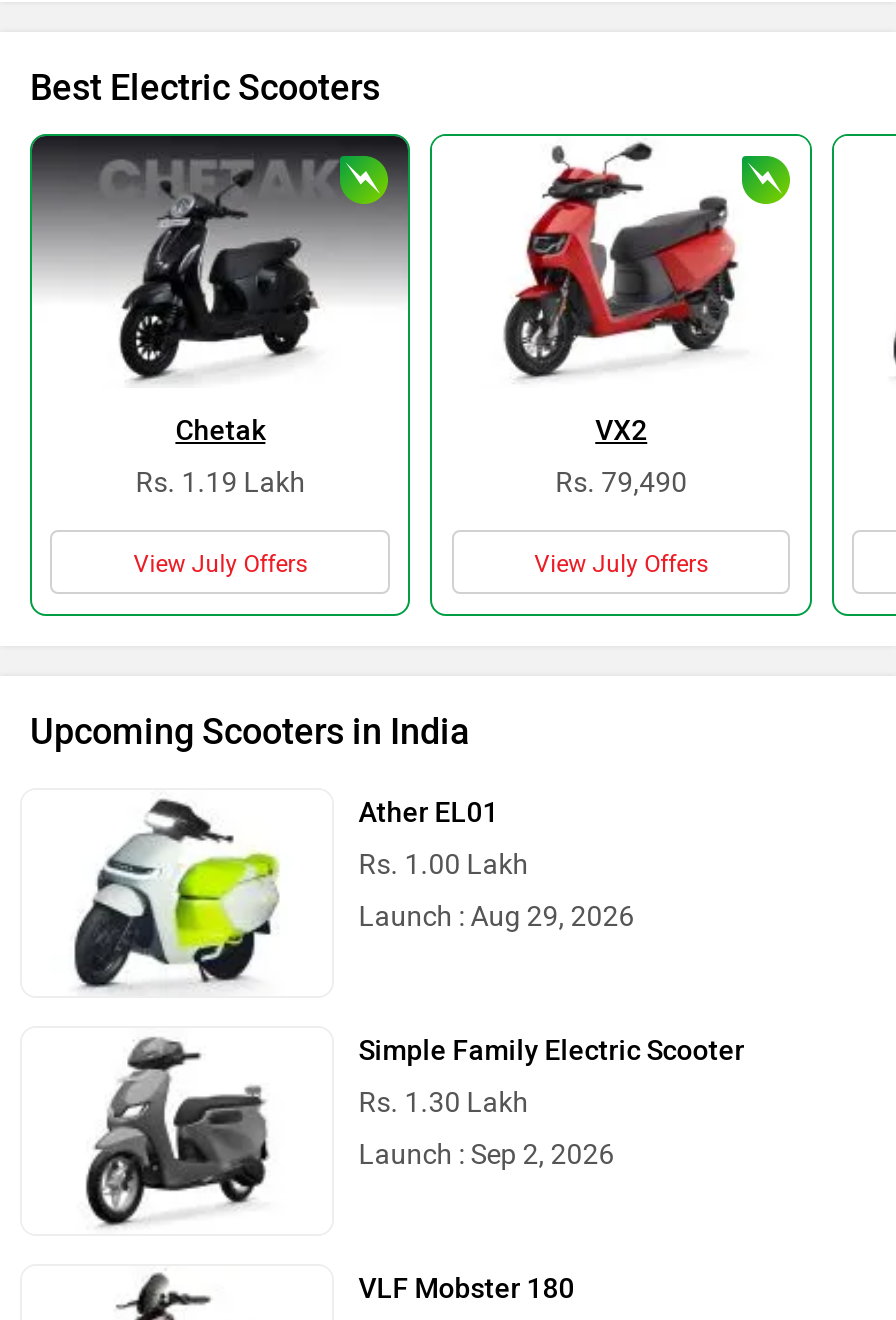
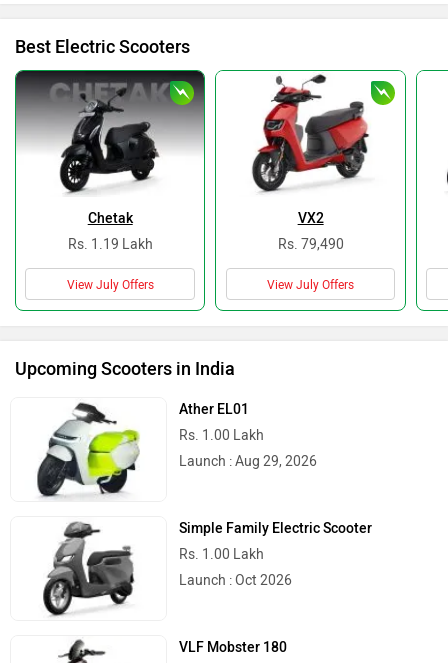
- Rs. 1.30 Lakh
+ Rs. 1.00 Lakh

- Launch : Sep 2, 2026
+ Launch : Oct 2026
